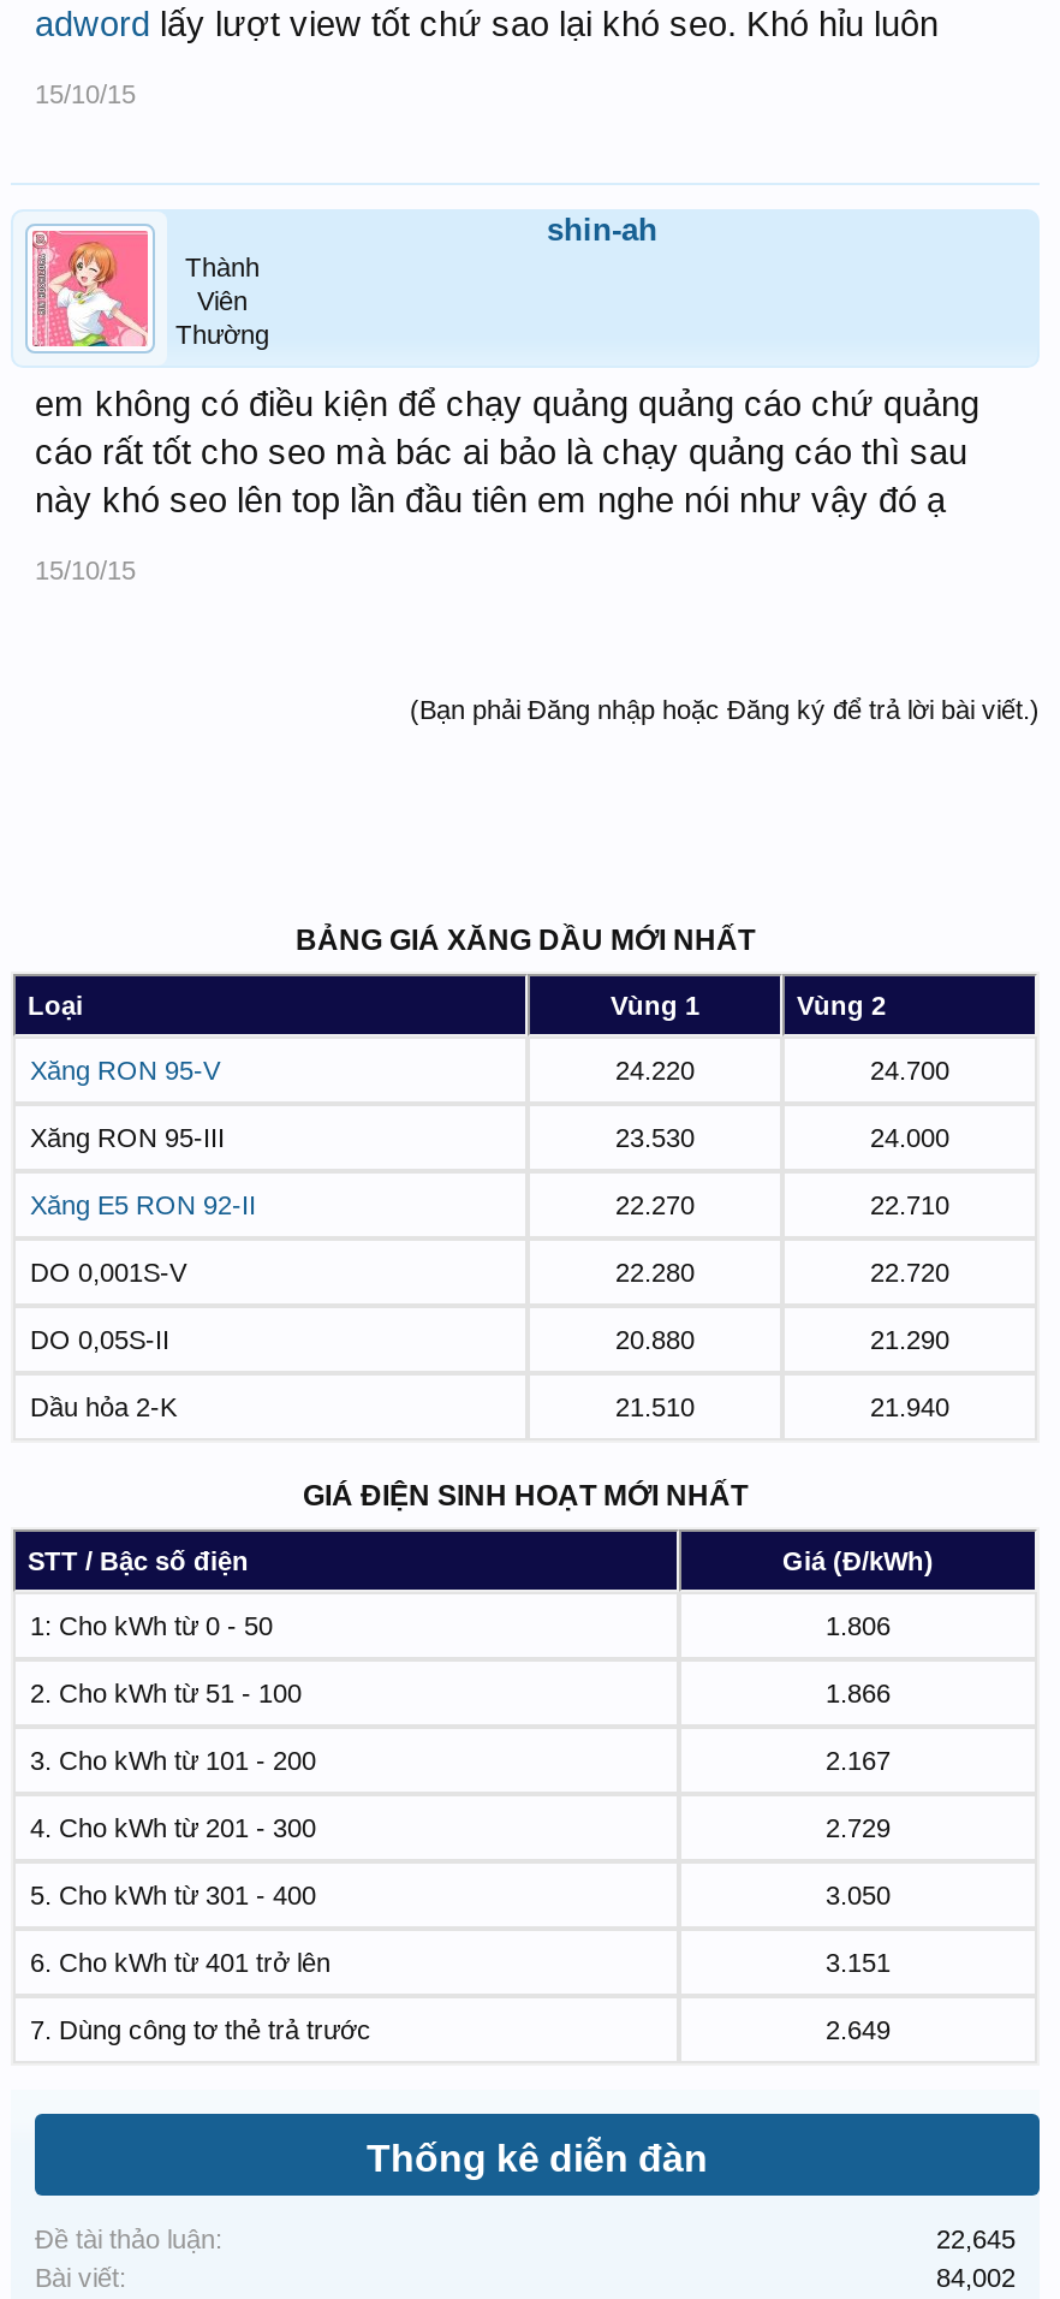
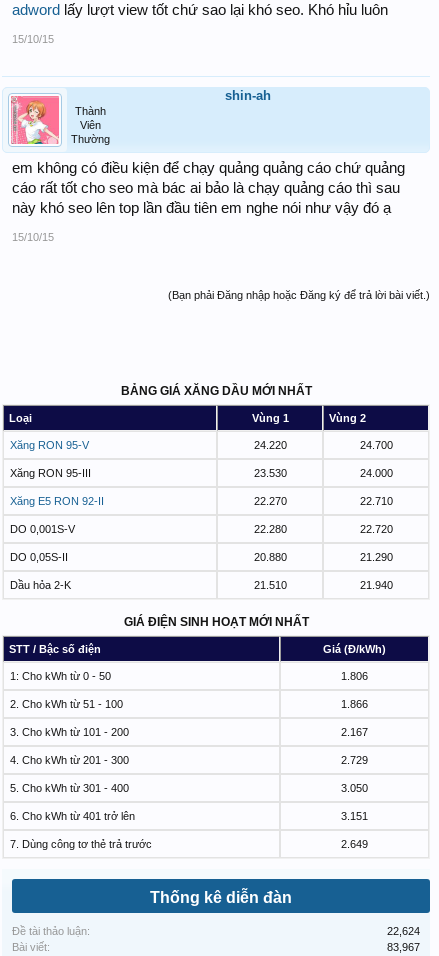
- 22,645
+ 22,624

- 84,002
+ 83,967
